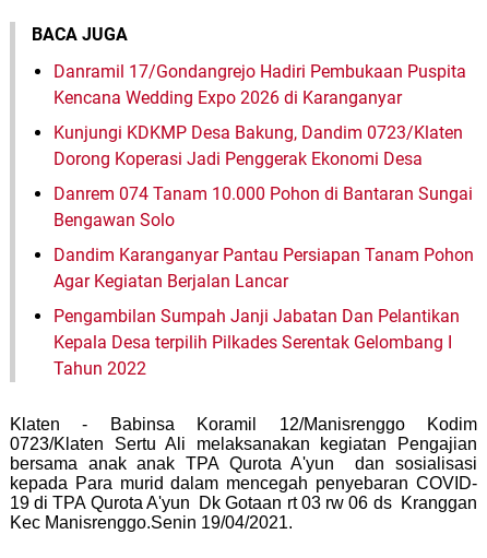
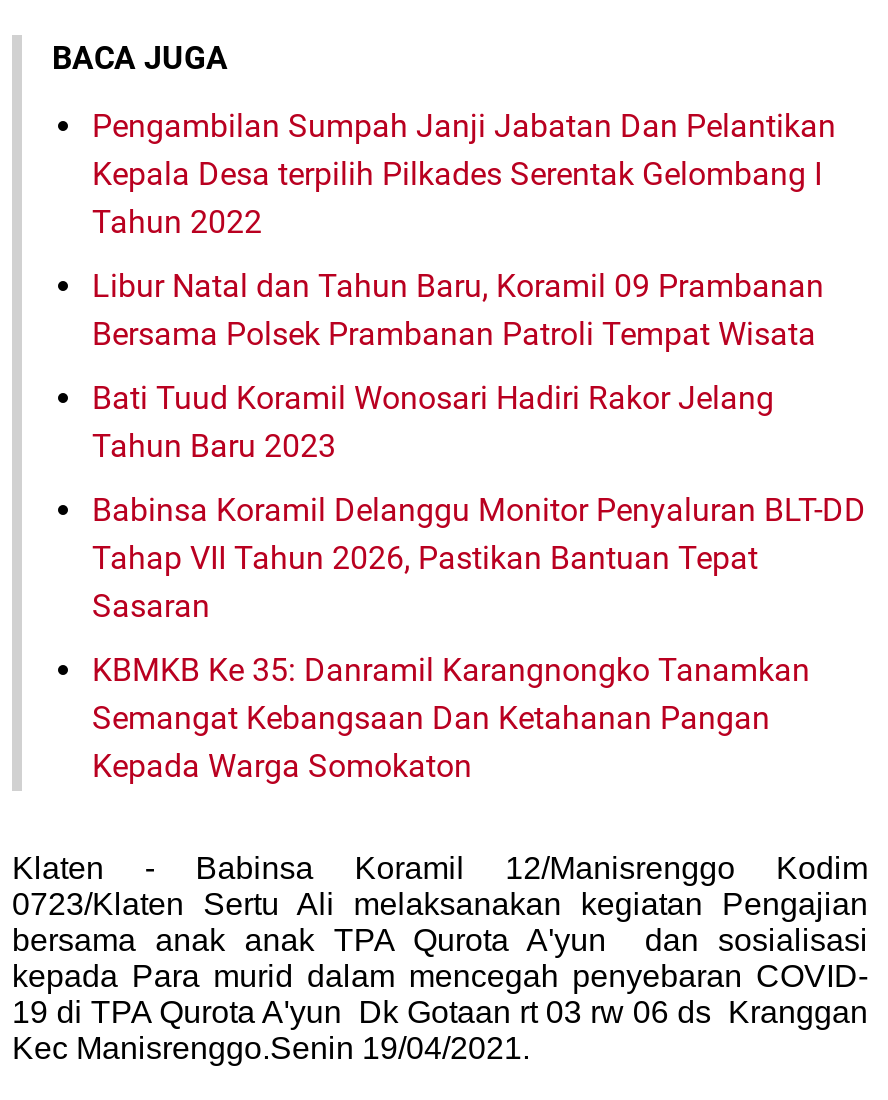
- Danramil 17/Gondangrejo Hadiri Pembukaan Puspita
- Kencana Wedding Expo 2026 di Karanganyar
- Kunjungi KDKMP Desa Bakung, Dandim 0723/Klaten
- Dorong Koperasi Jadi Penggerak Ekonomi Desa
- Danrem 074 Tanam 10.000 Pohon di Bantaran Sungai
- Bengawan Solo
- Dandim Karanganyar Pantau Persiapan Tanam Pohon
- Agar Kegiatan Berjalan Lancar

moved up: Pengambilan Sumpah Janji Jabatan Dan Pelantikan | Kepala Desa terpilih Pilkades Serentak Gelombang I | Tahun 2022

+ Libur Natal dan Tahun Baru, Koramil 09 Prambanan
+ Bersama Polsek Prambanan Patroli Tempat Wisata
+ Bati Tuud Koramil Wonosari Hadiri Rakor Jelang
+ Tahun Baru 2023
+ Babinsa Koramil Delanggu Monitor Penyaluran BLT-DD
+ Tahap VII Tahun 2026, Pastikan Bantuan Tepat
+ Sasaran
+ KBMKB Ke 35: Danramil Karangnongko Tanamkan
+ Semangat Kebangsaan Dan Ketahanan Pangan
+ Kepada Warga Somokaton
